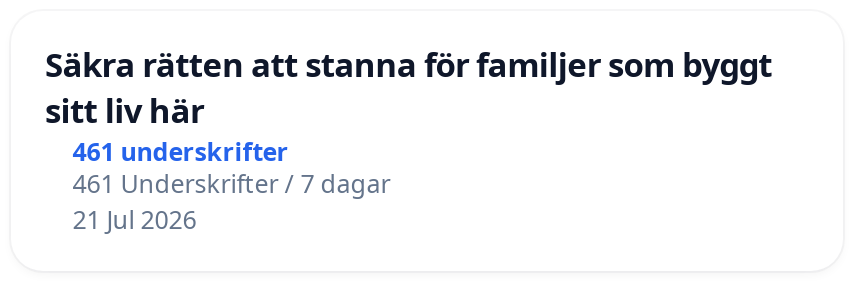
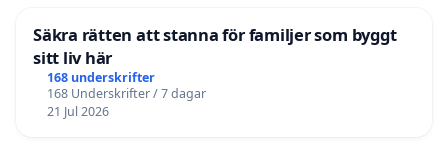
- 461 underskrifter
+ 168 underskrifter

- 461 Underskrifter / 7 dagar
+ 168 Underskrifter / 7 dagar
